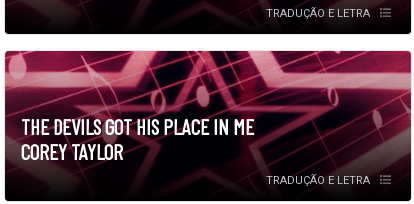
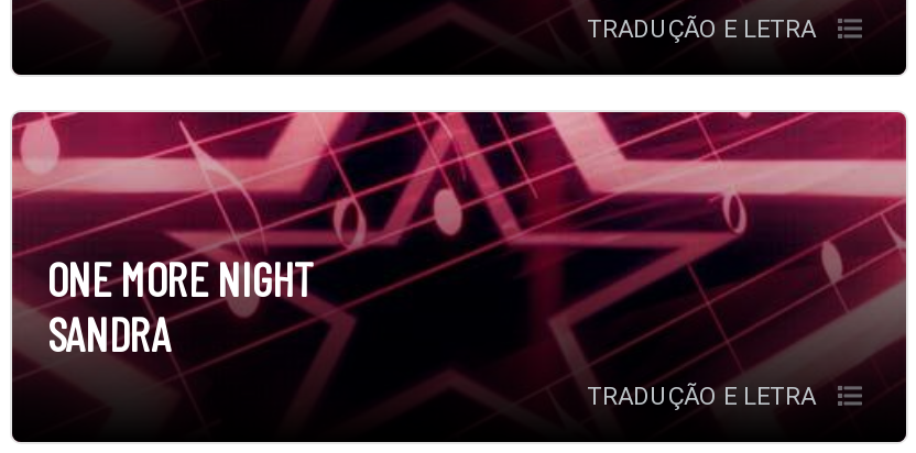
- THE DEVILS GOT HIS PLACE IN ME
- COREY TAYLOR
+ ONE MORE NIGHT
+ SANDRA
